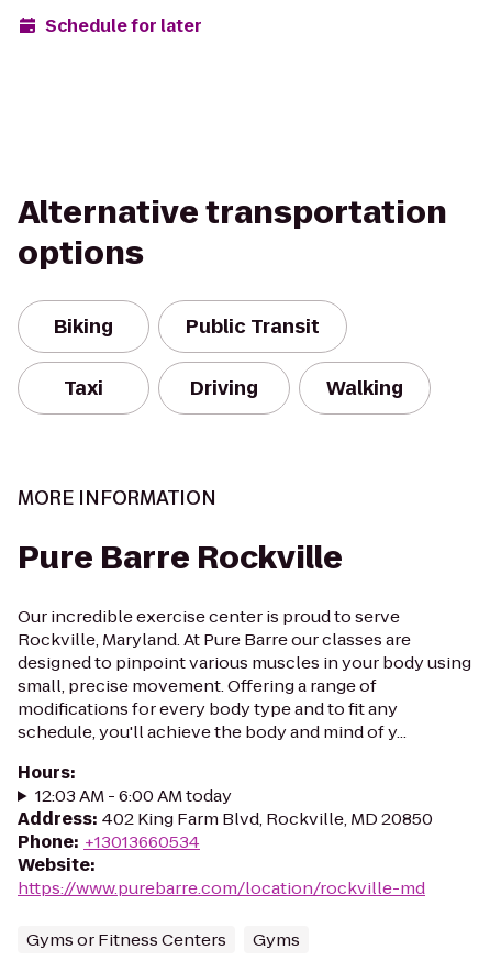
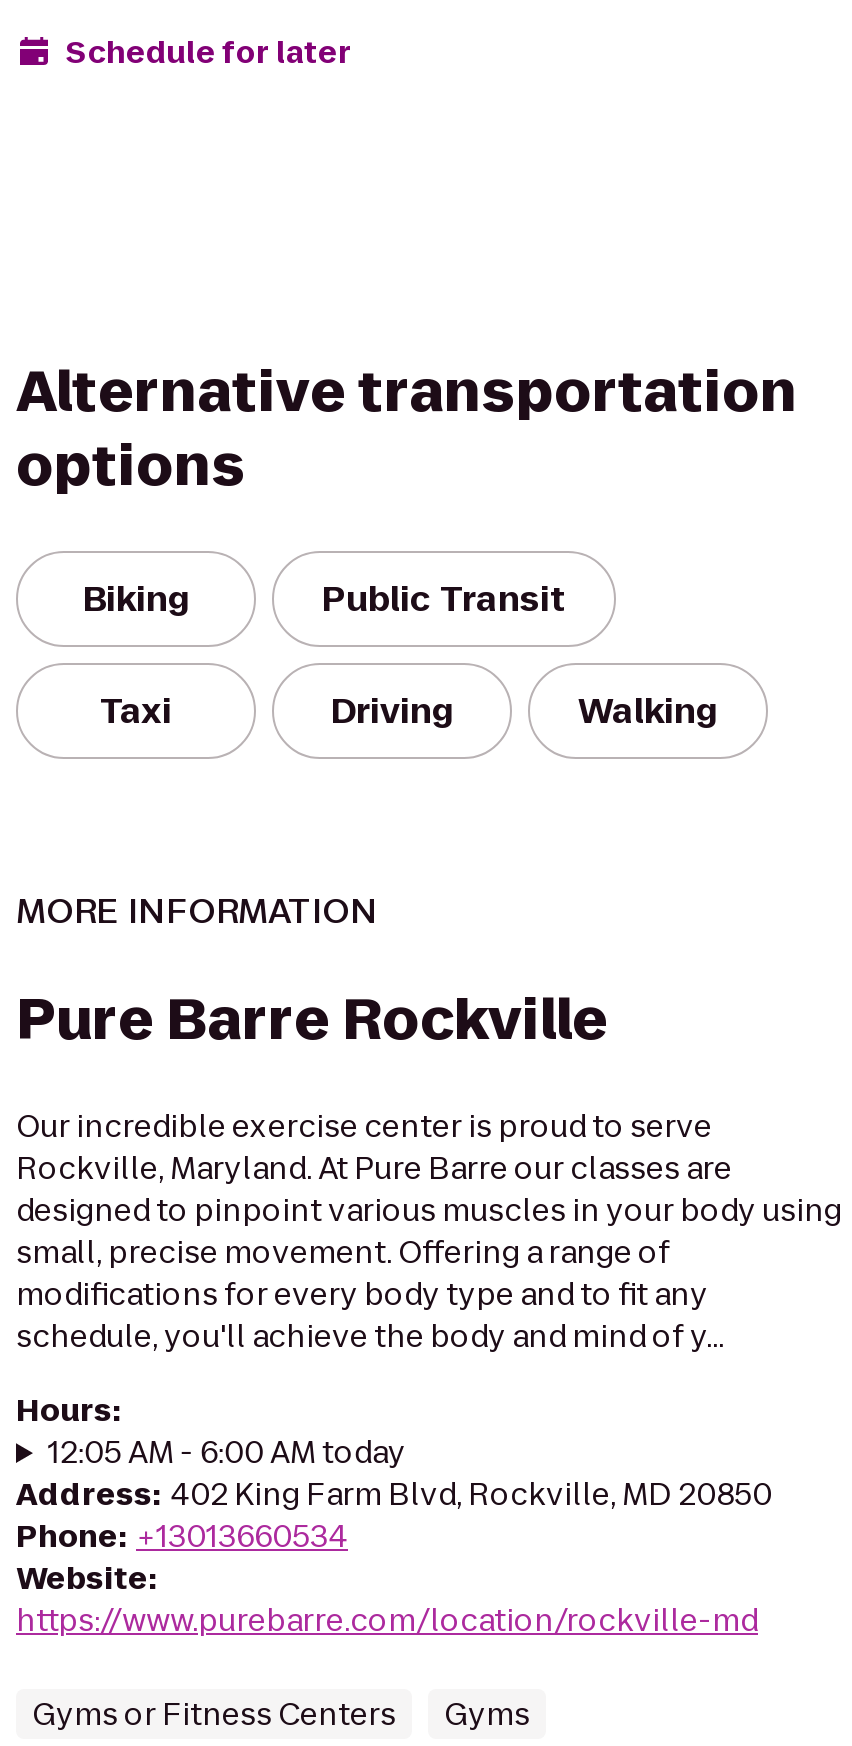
- 12:03 AM - 6:00 AM today
+ 12:05 AM - 6:00 AM today
